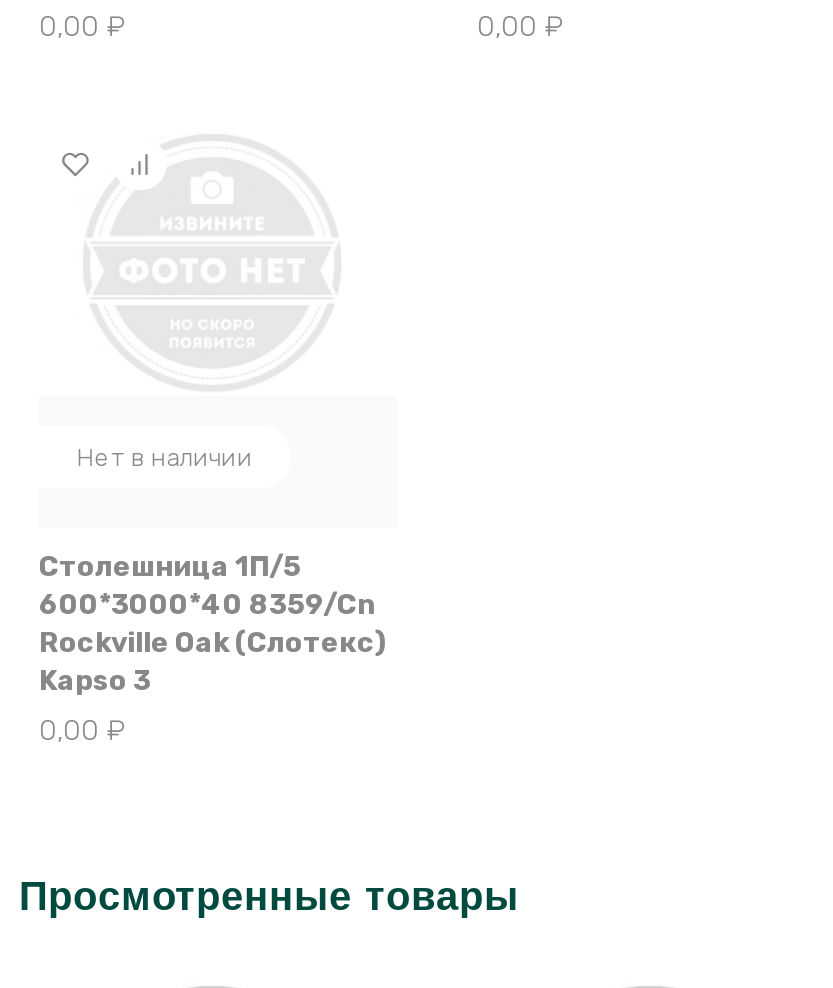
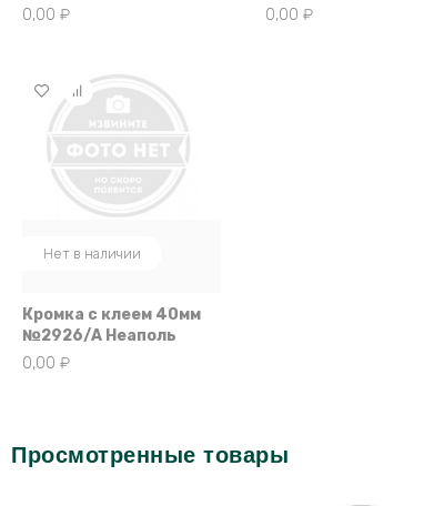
- Столешница 1П/5
- 600*3000*40 8359/Cn
- Rockville Oak (Слотекс)
- Kapso 3
+ Кромка с клеем 40мм
+ №2926/А Неаполь
